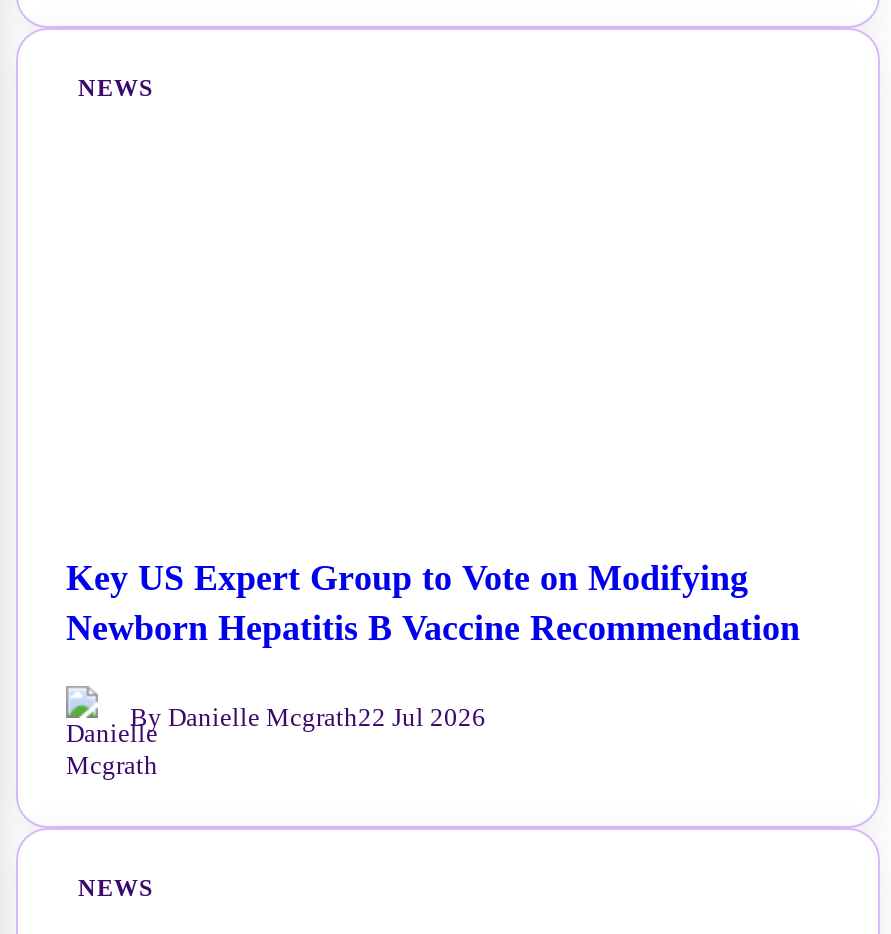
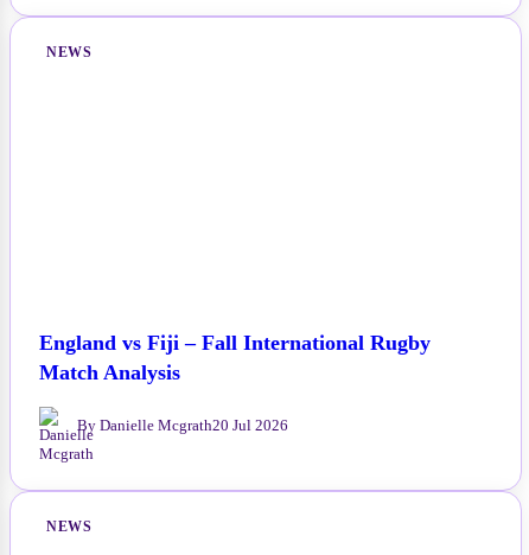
- Key US Expert Group to Vote on Modifying
- Newborn Hepatitis B Vaccine Recommendation
+ England vs Fiji – Fall International Rugby
+ Match Analysis

- By Danielle Mcgrath22 Jul 2026
+ By Danielle Mcgrath20 Jul 2026
